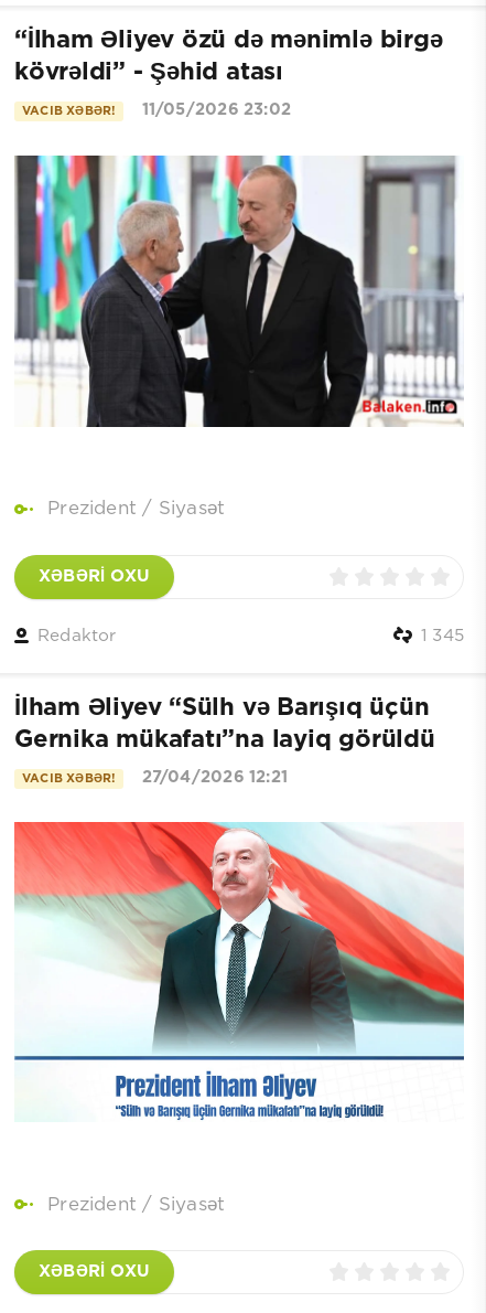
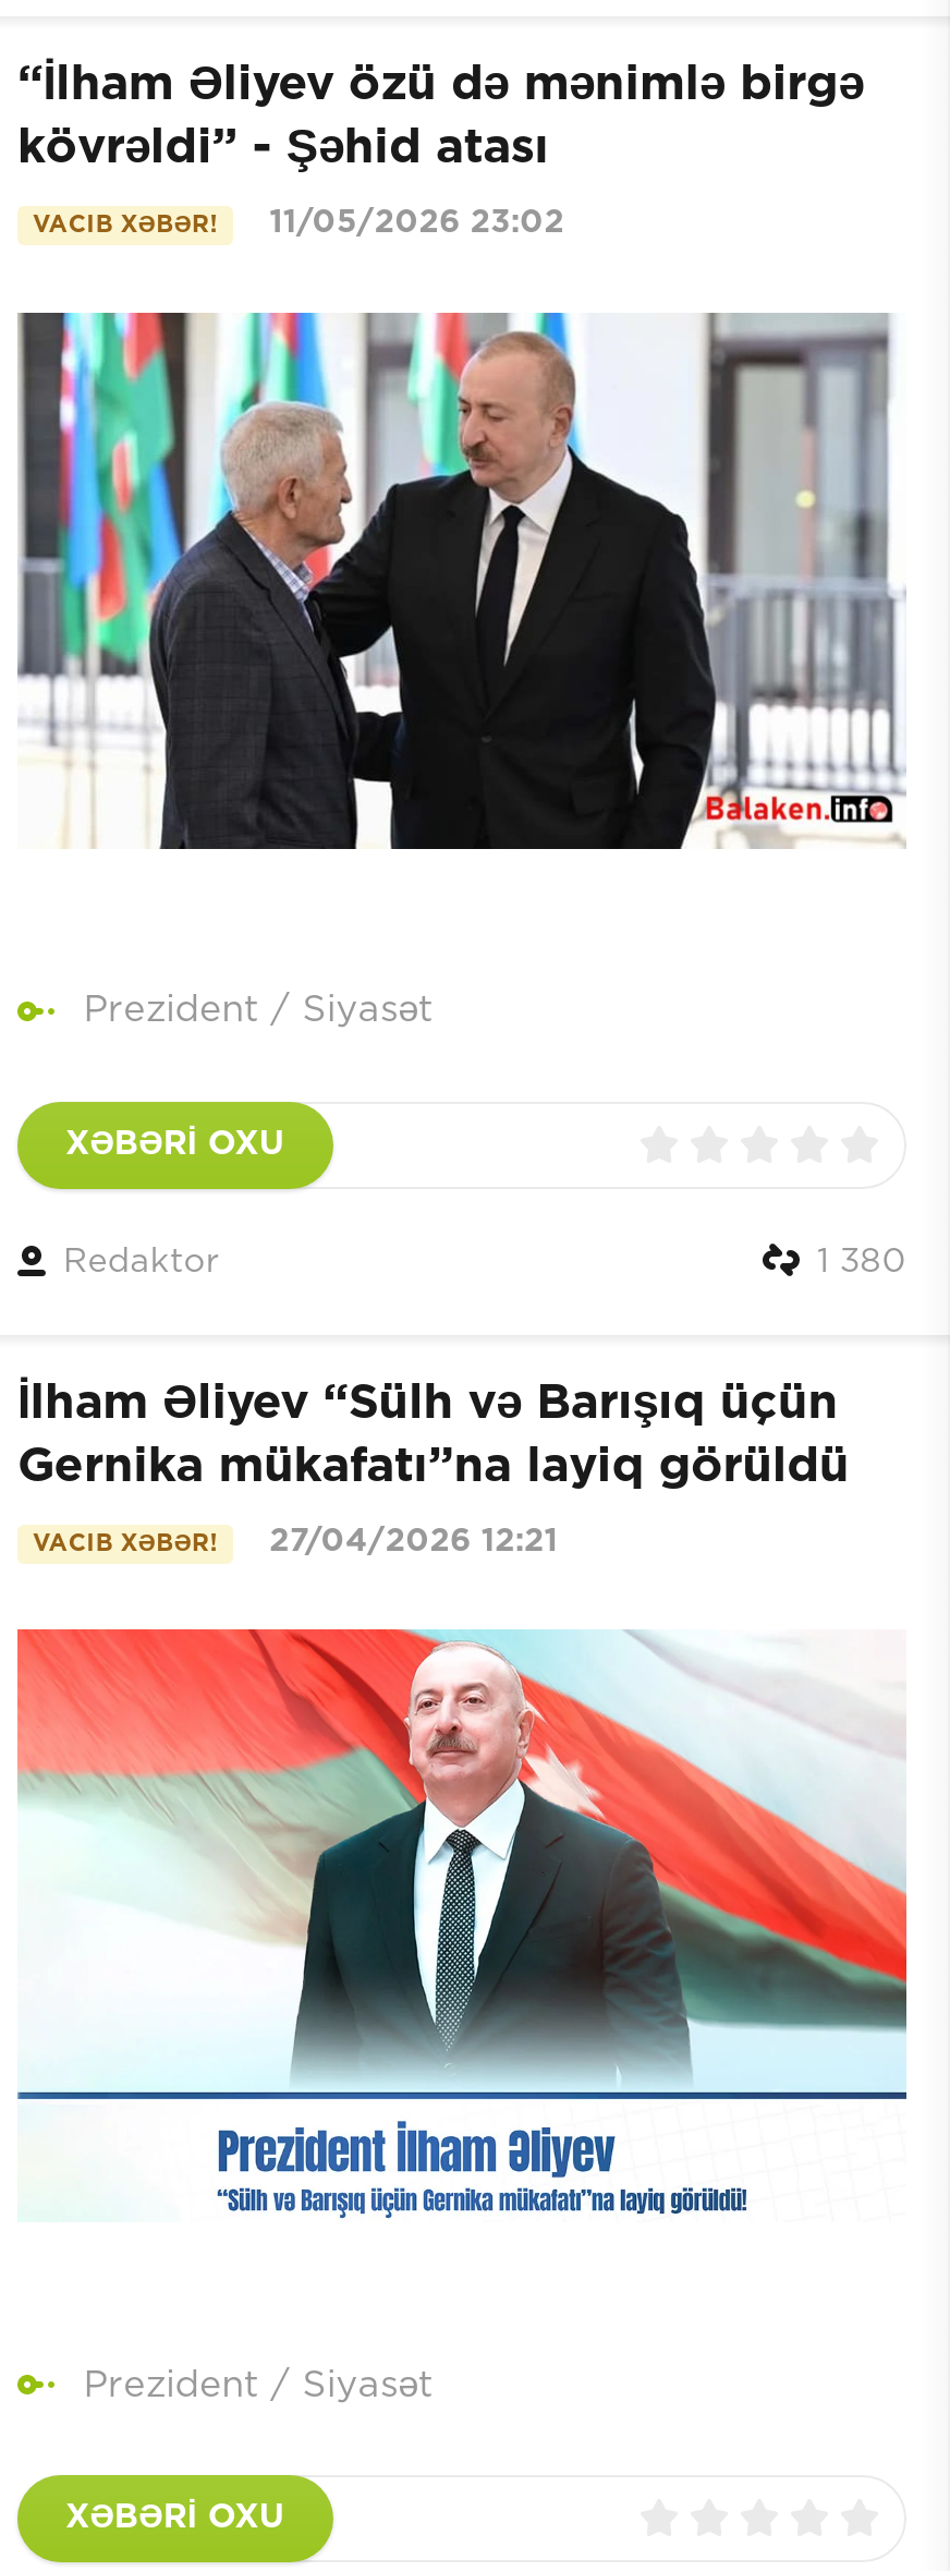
- 1 345
+ 1 380
